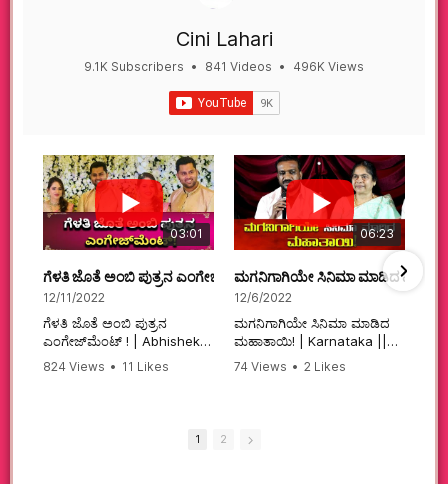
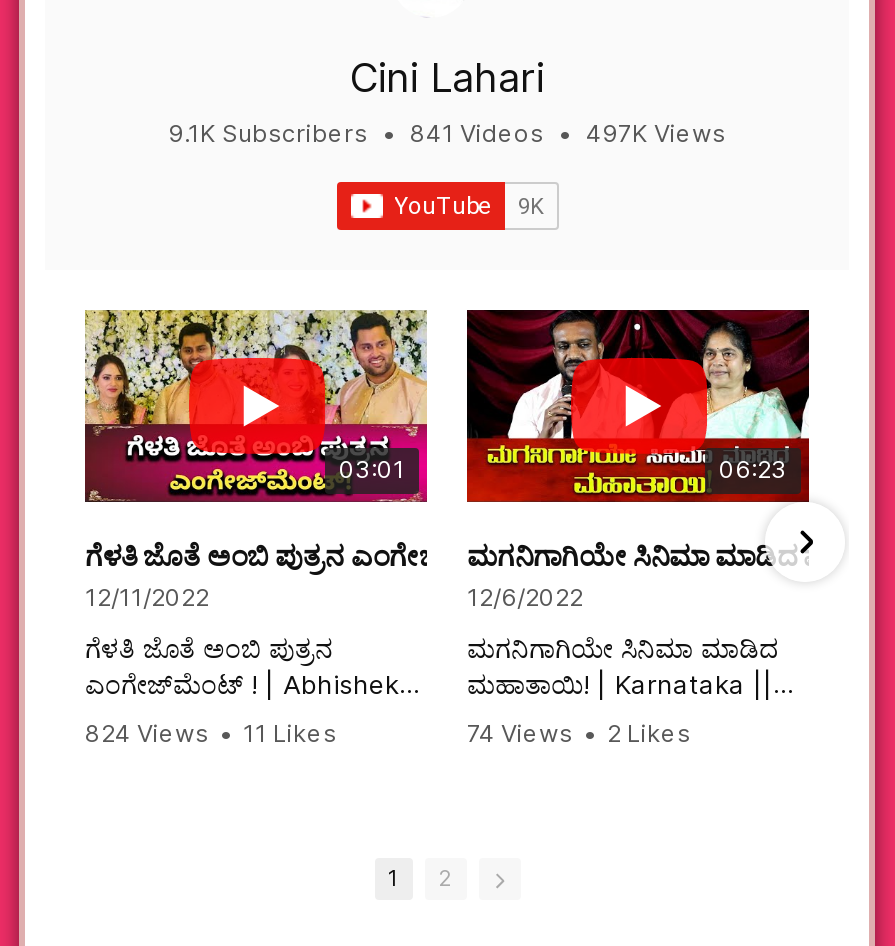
- 9.1K Subscribers • 841 Videos • 496K Views
+ 9.1K Subscribers • 841 Videos • 497K Views
